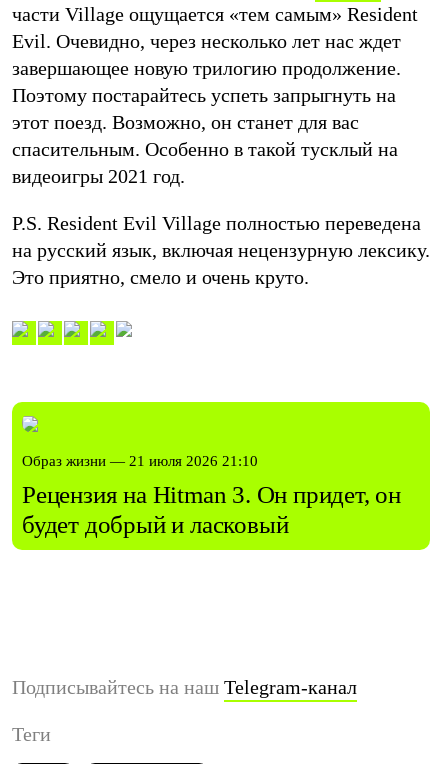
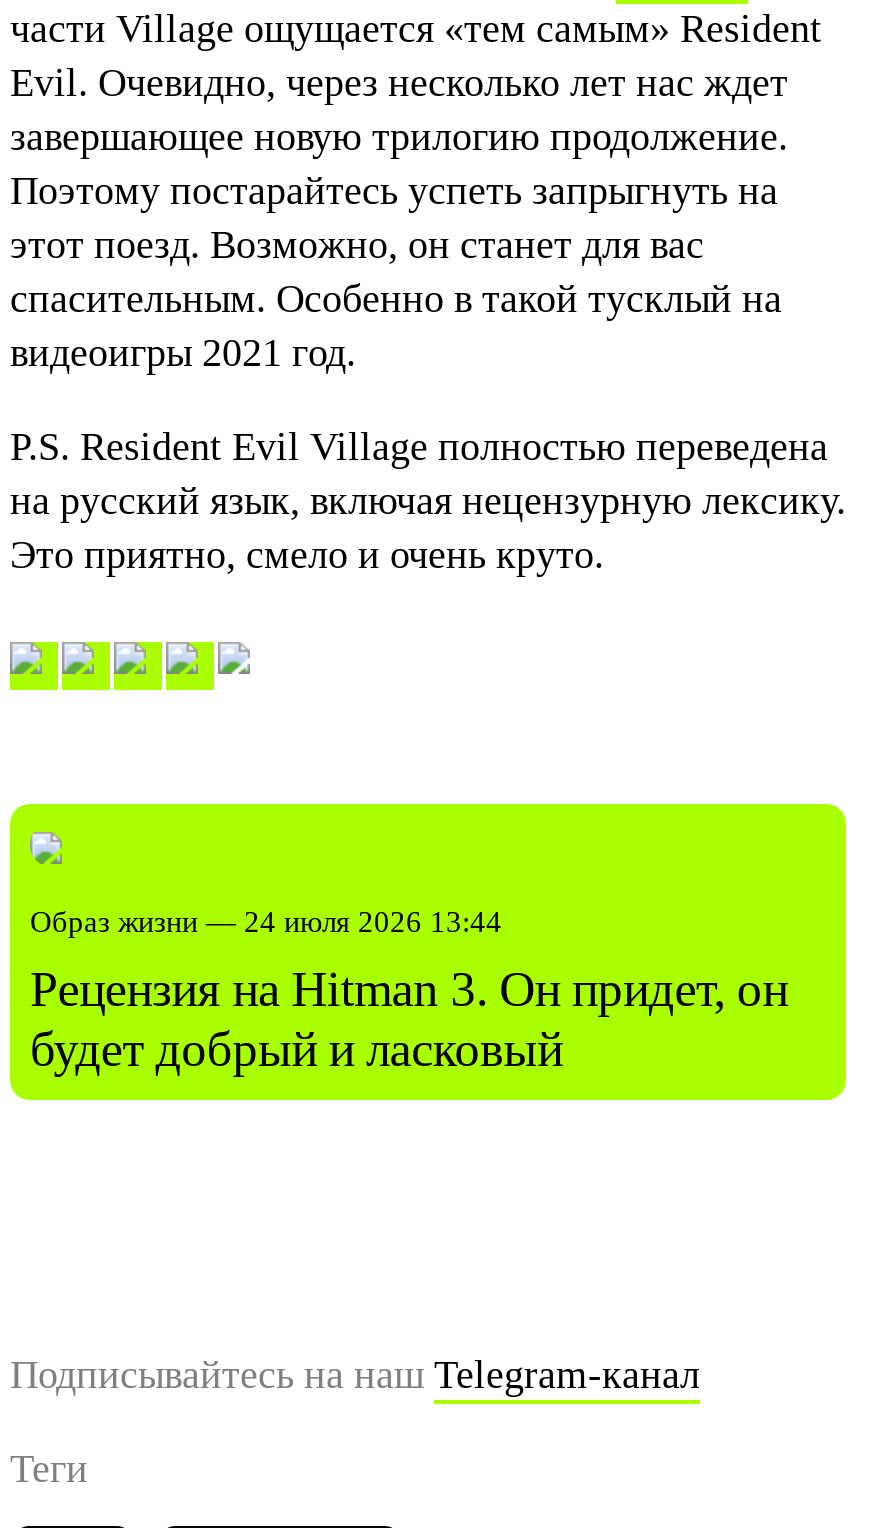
- Образ жизни — 21 июля 2026 21:10
+ Образ жизни — 24 июля 2026 13:44
